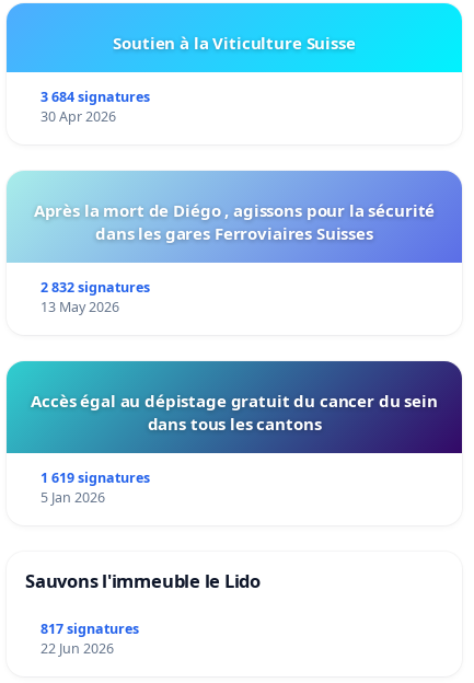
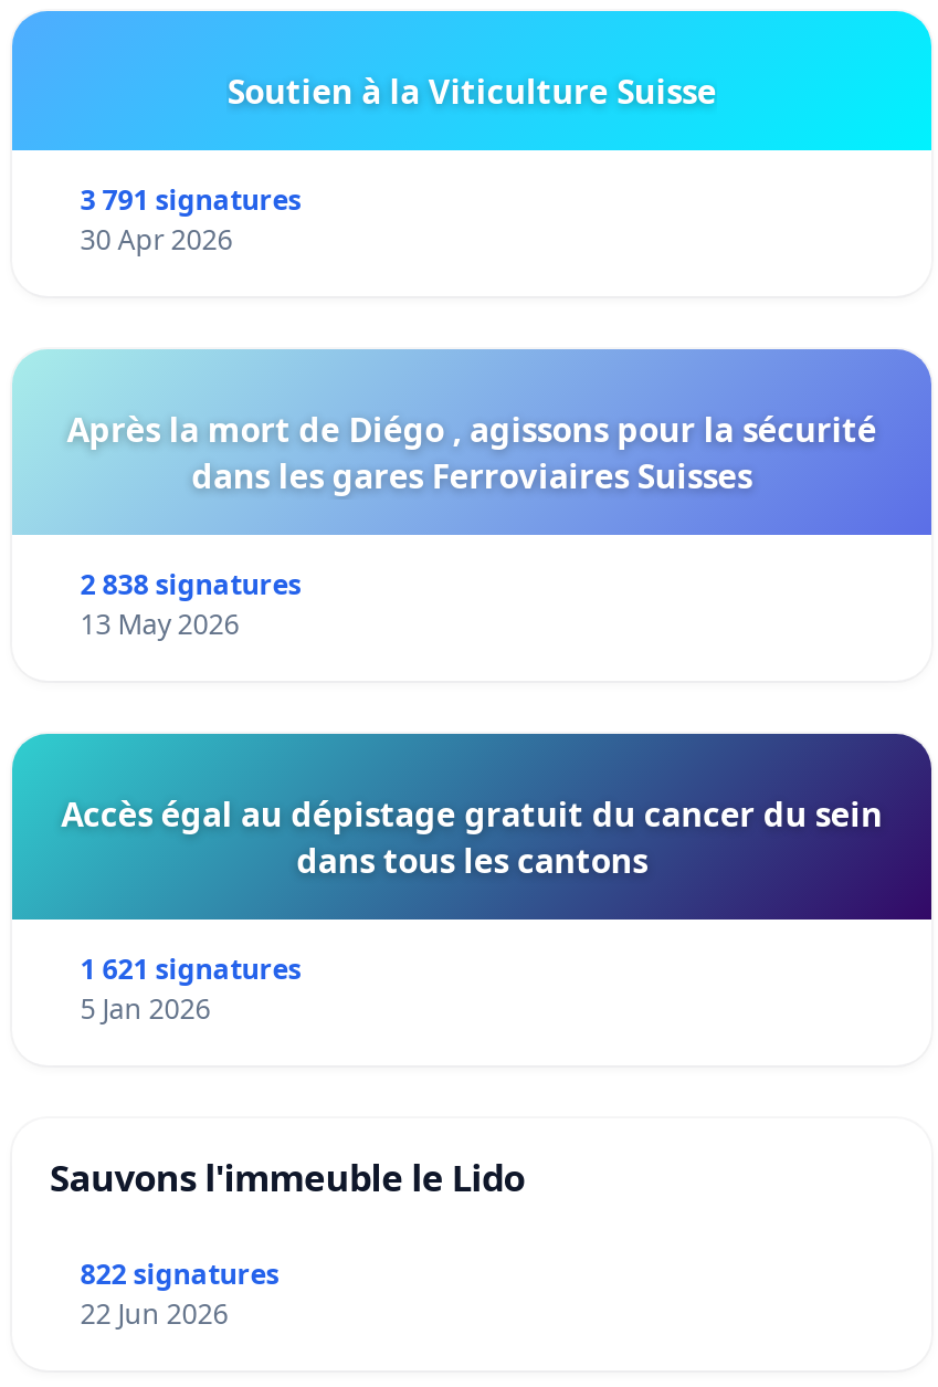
- 3 684 signatures
+ 3 791 signatures

- 2 832 signatures
+ 2 838 signatures

- 1 619 signatures
+ 1 621 signatures

- 817 signatures
+ 822 signatures
